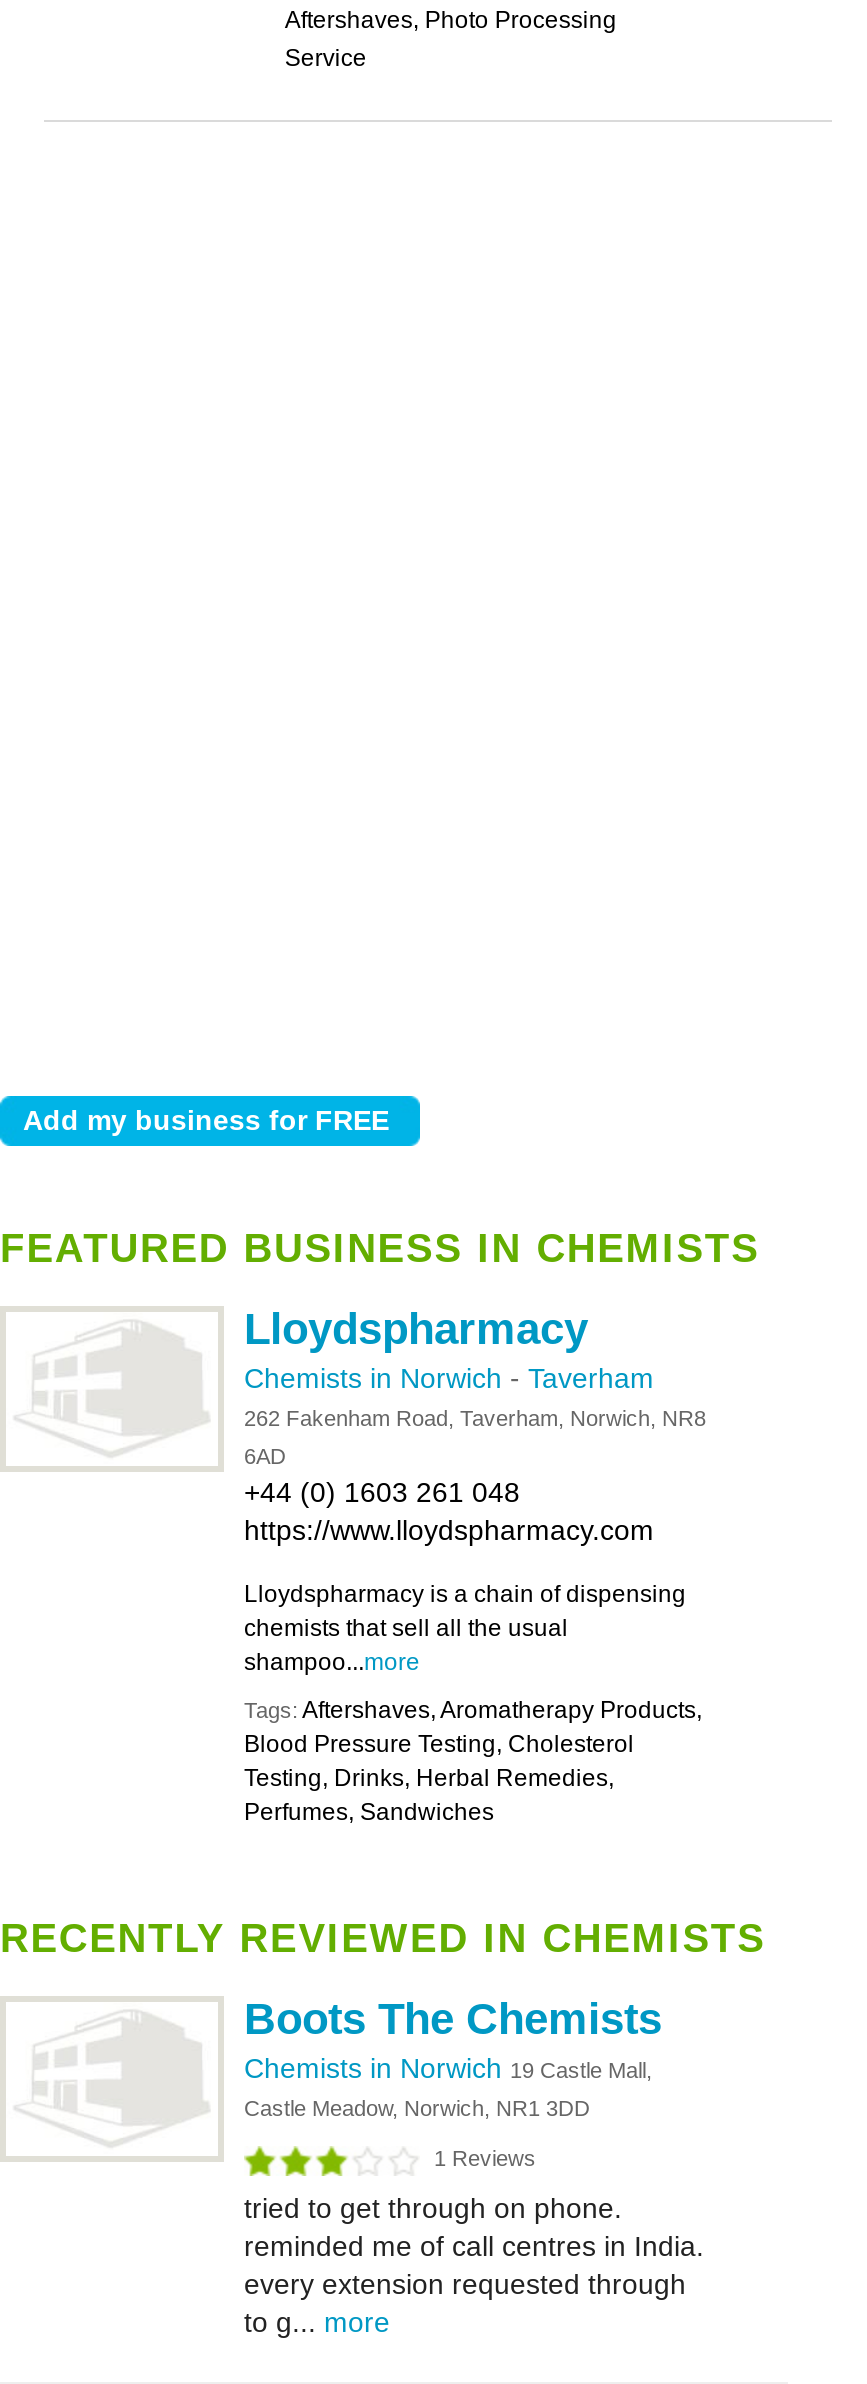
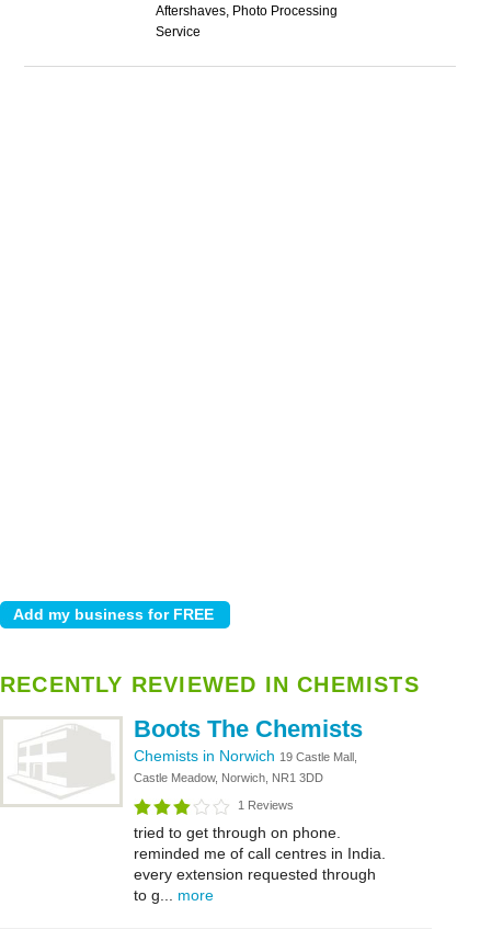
- FEATURED BUSINESS IN CHEMISTS
- Lloydspharmacy
- Chemists in Norwich - Taverham
- 262 Fakenham Road, Taverham, Norwich, NR8
- 6AD
- +44 (0) 1603 261 048
- https://www.lloydspharmacy.com
- Lloydspharmacy is a chain of dispensing
- chemists that sell all the usual
- shampoo...more
- Tags: Aftershaves, Aromatherapy Products,
- Blood Pressure Testing, Cholesterol
- Testing, Drinks, Herbal Remedies,
- Perfumes, Sandwiches
